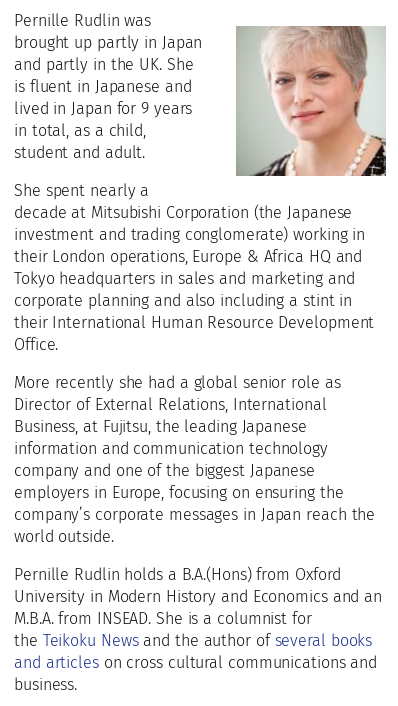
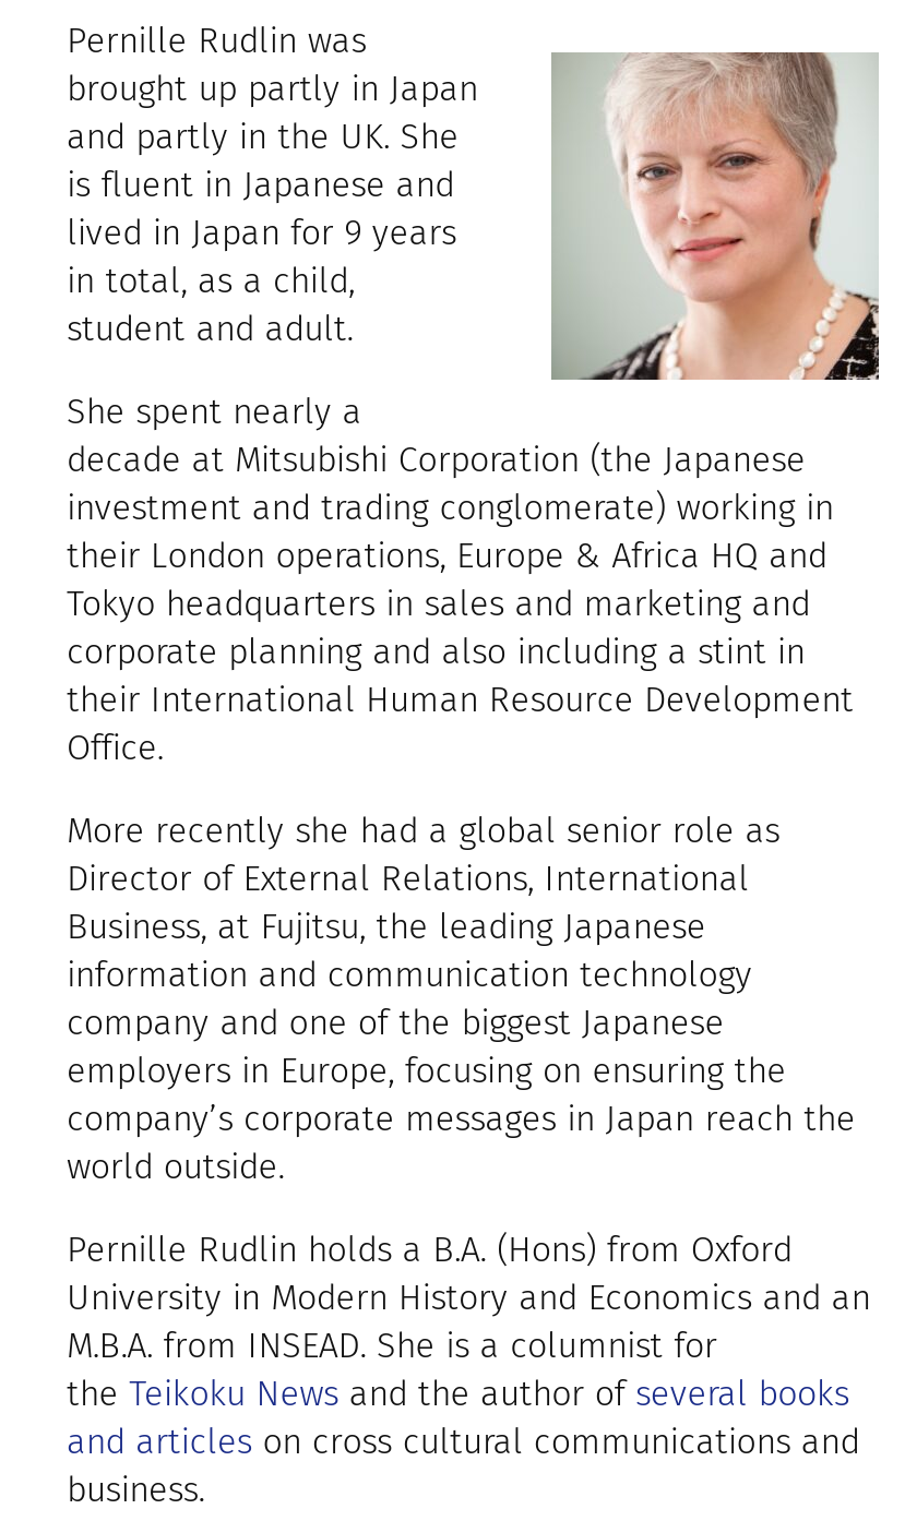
- Pernille Rudlin holds a B.A.(Hons) from Oxford
+ Pernille Rudlin holds a B.A. (Hons) from Oxford
